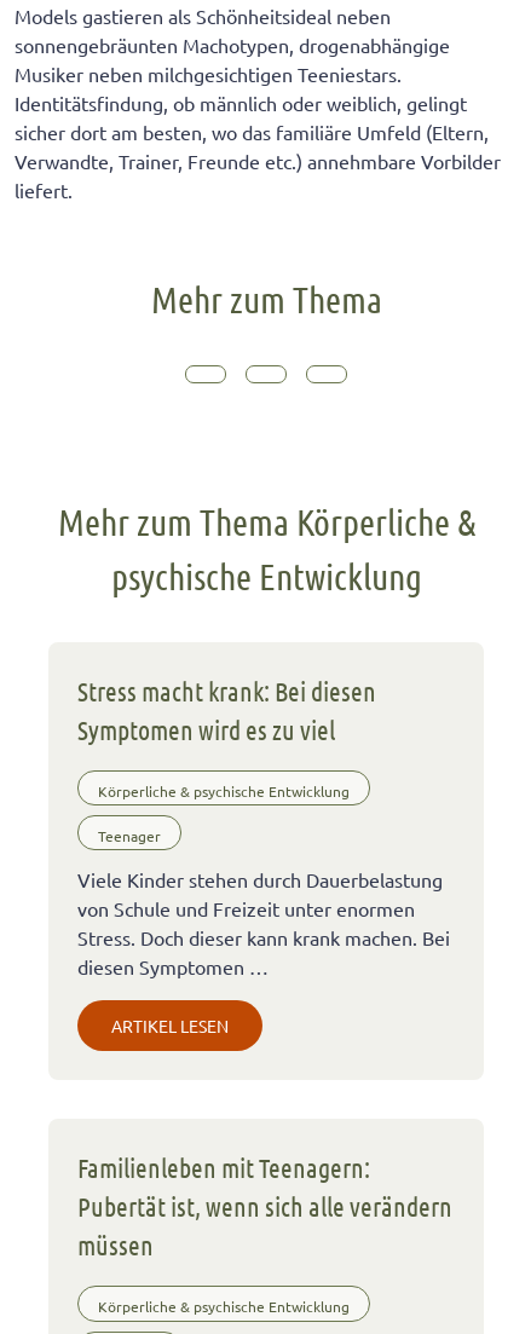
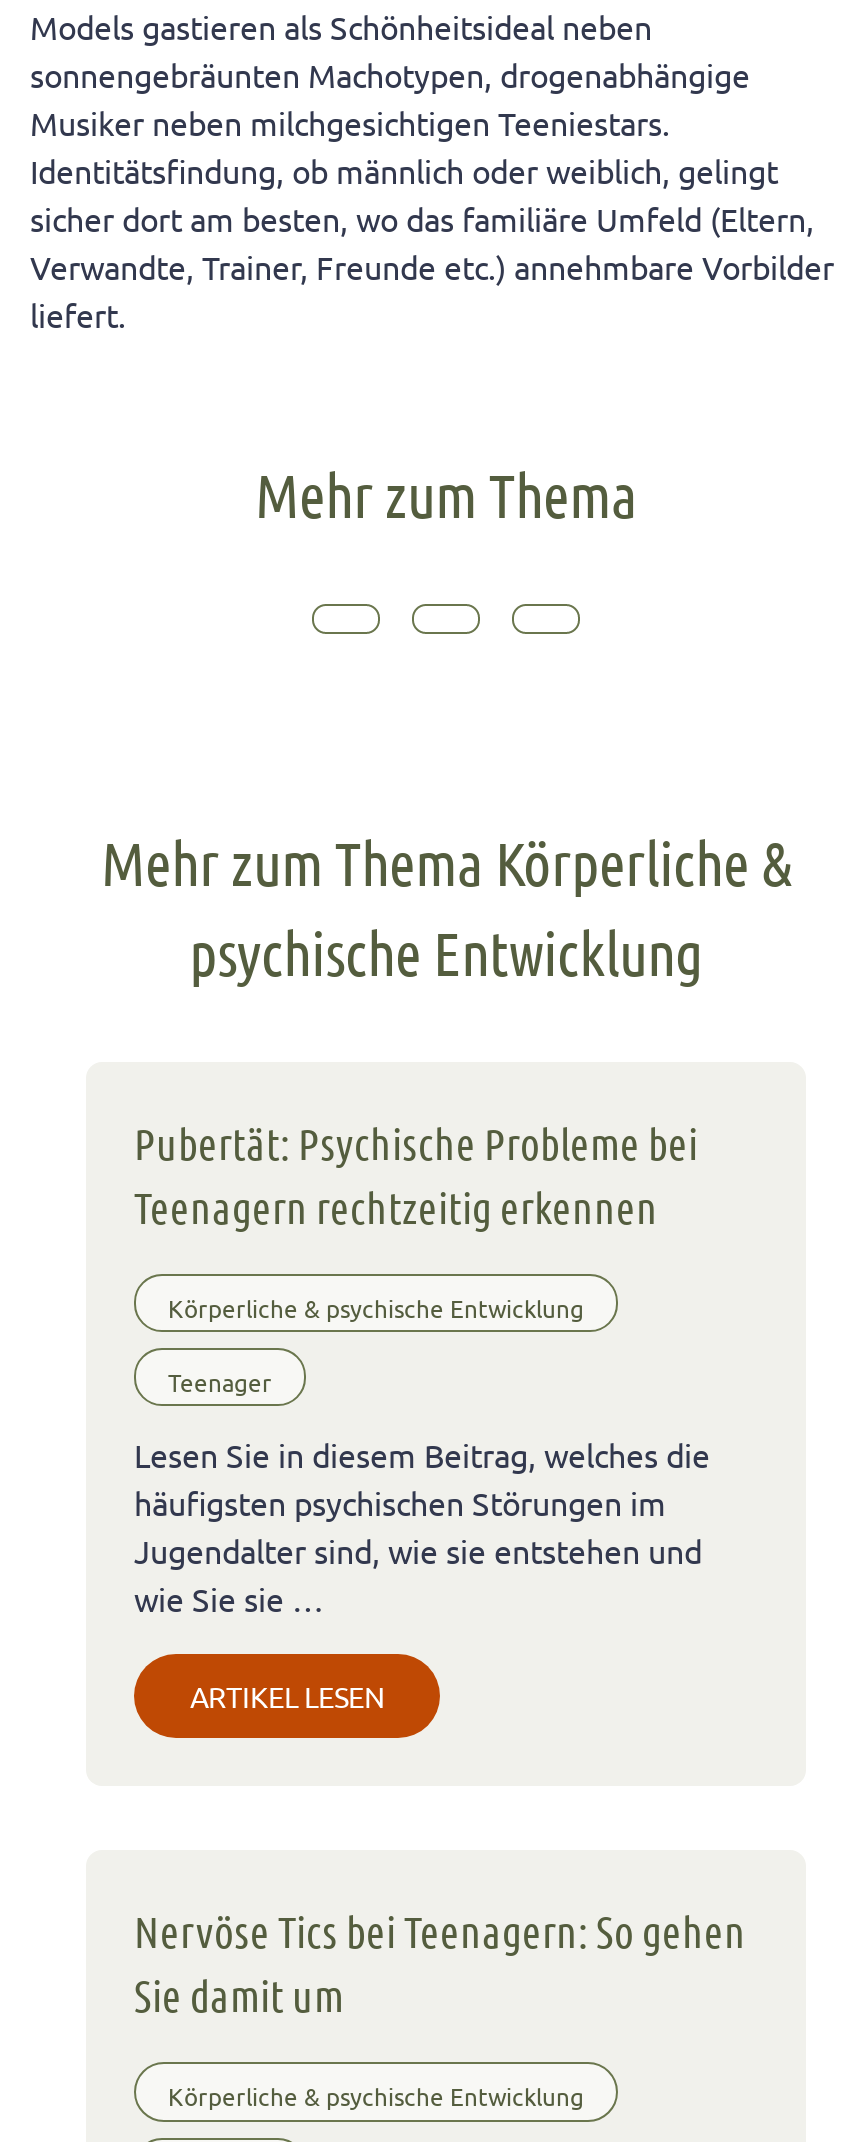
- Stress macht krank: Bei diesen
- Symptomen wird es zu viel
+ Pubertät: Psychische Probleme bei
+ Teenagern rechtzeitig erkennen

- Viele Kinder stehen durch Dauerbelastung
- von Schule und Freizeit unter enormen
- Stress. Doch dieser kann krank machen. Bei
- diesen Symptomen …
+ Lesen Sie in diesem Beitrag, welches die
+ häufigsten psychischen Störungen im
+ Jugendalter sind, wie sie entstehen und
+ wie Sie sie …

- Familienleben mit Teenagern:
- Pubertät ist, wenn sich alle verändern
- müssen
+ Nervöse Tics bei Teenagern: So gehen
+ Sie damit um
